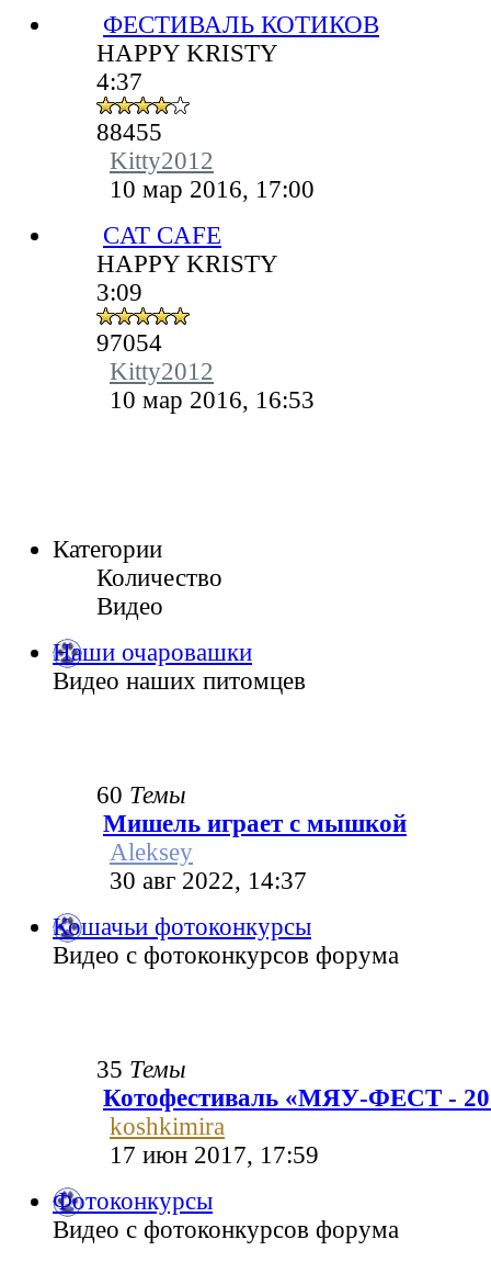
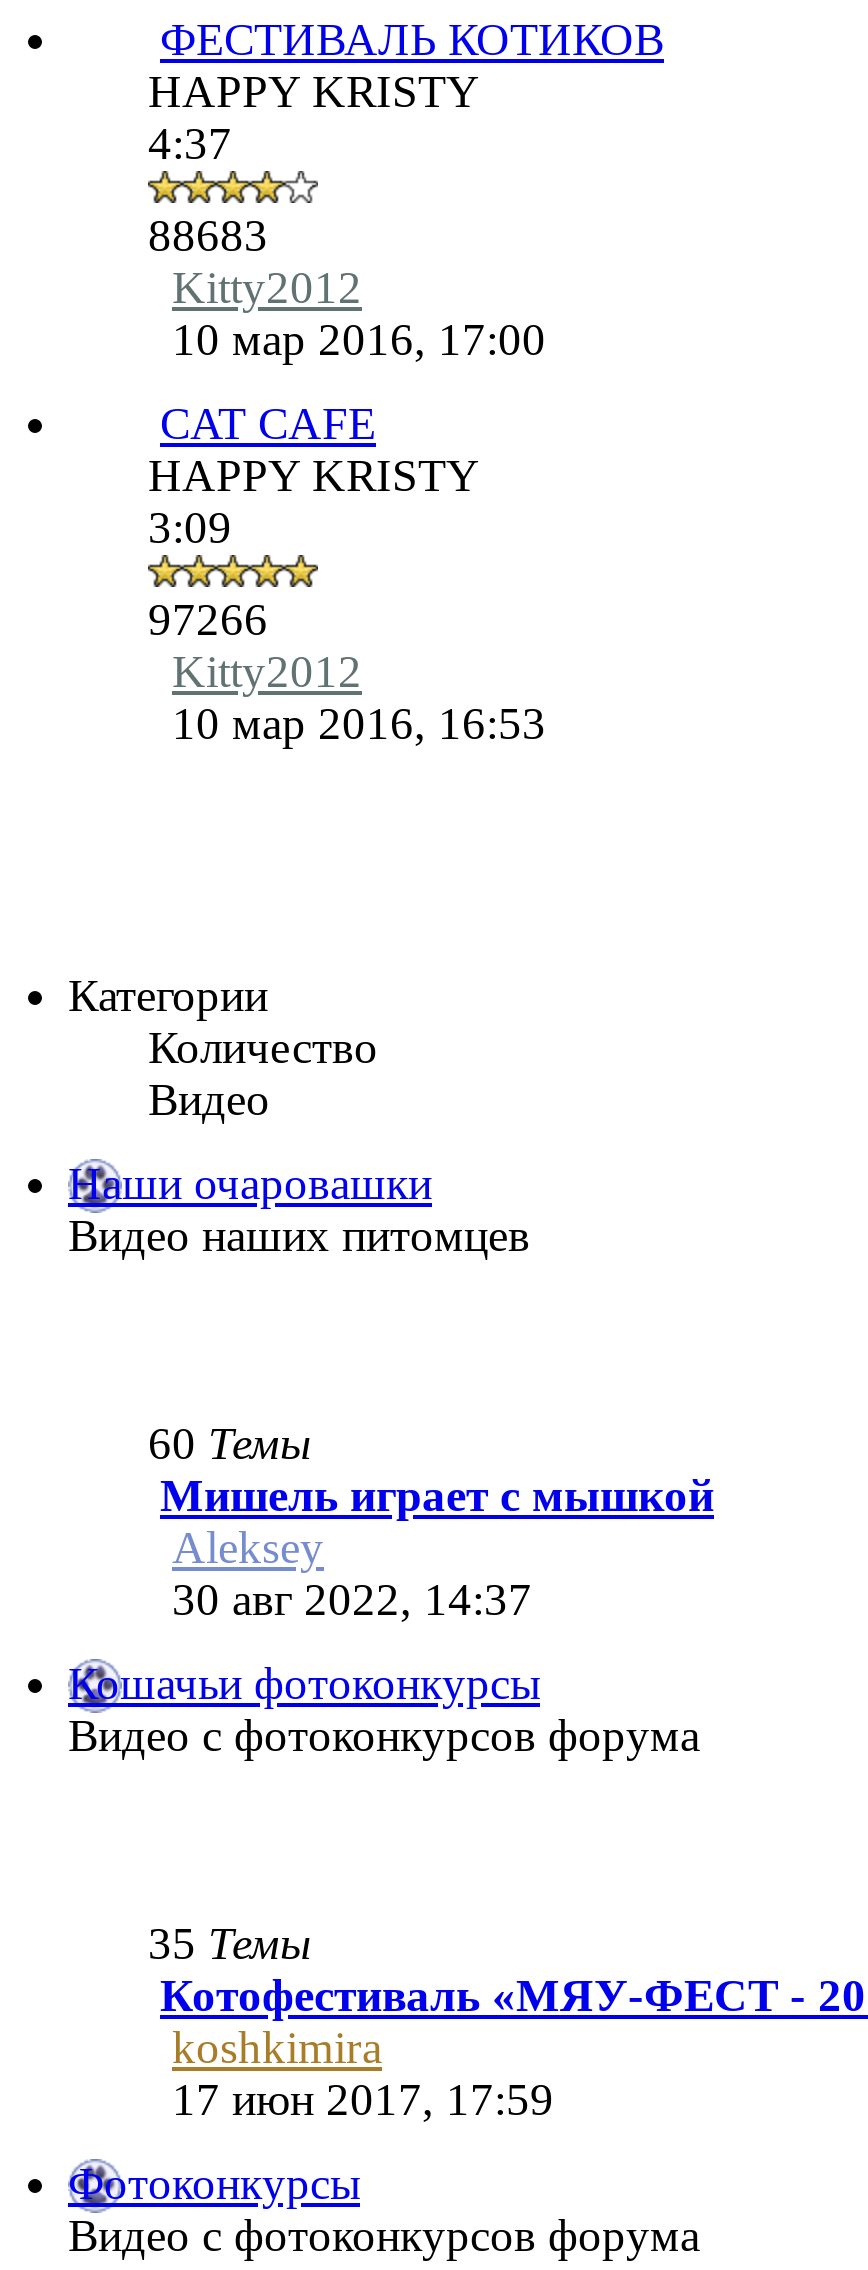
- 88455
+ 88683

- 97054
+ 97266
